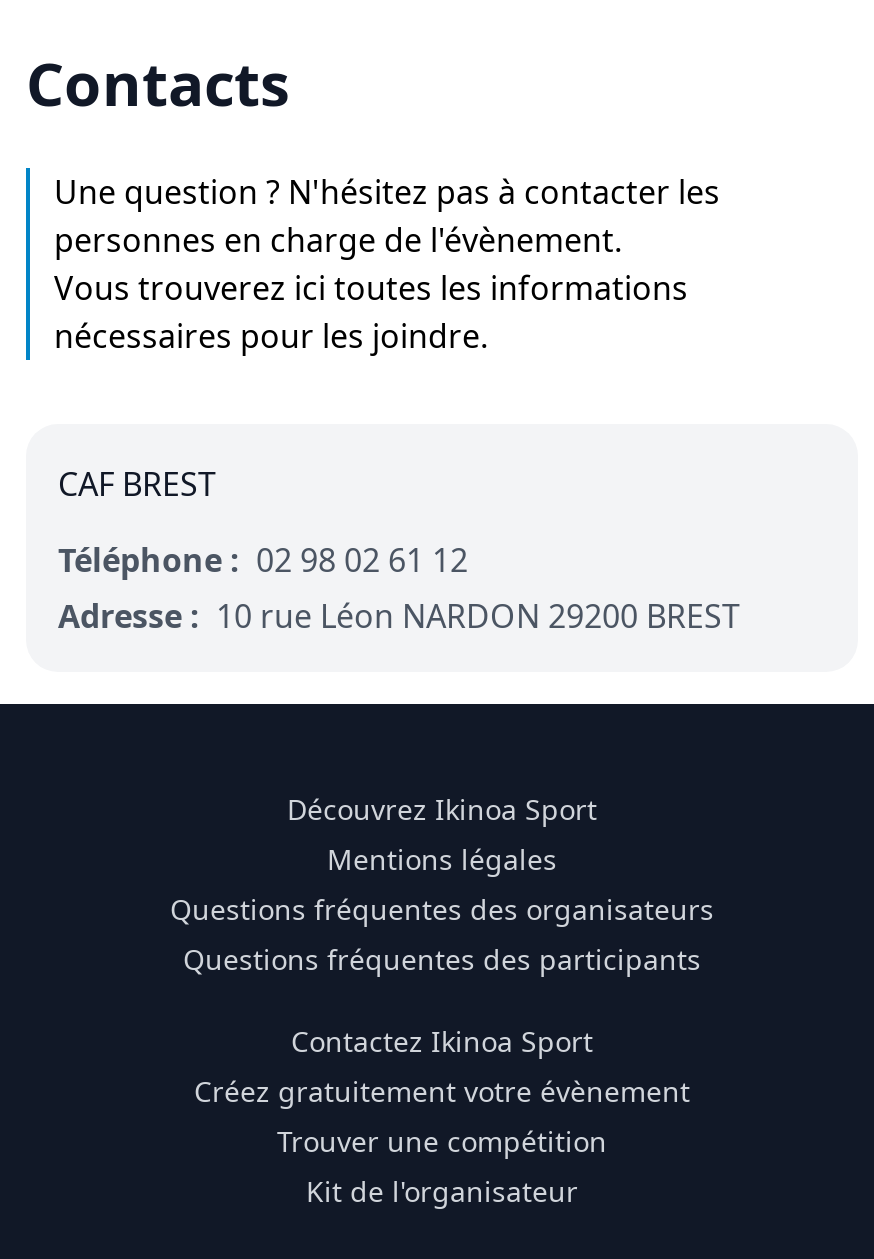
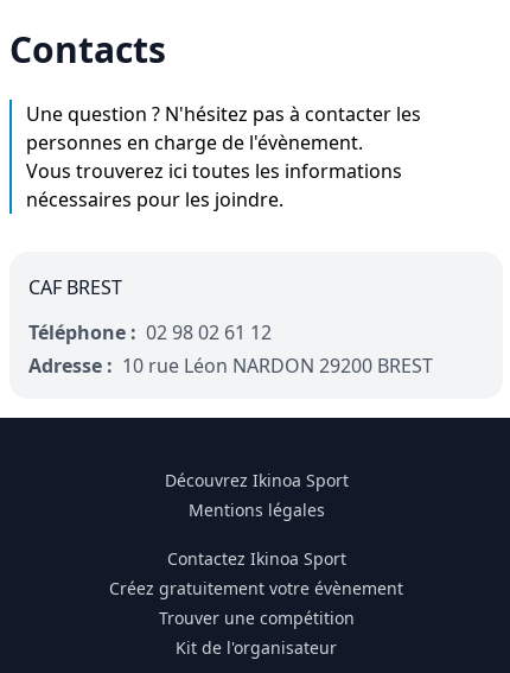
- Questions fréquentes des organisateurs
- Questions fréquentes des participants
